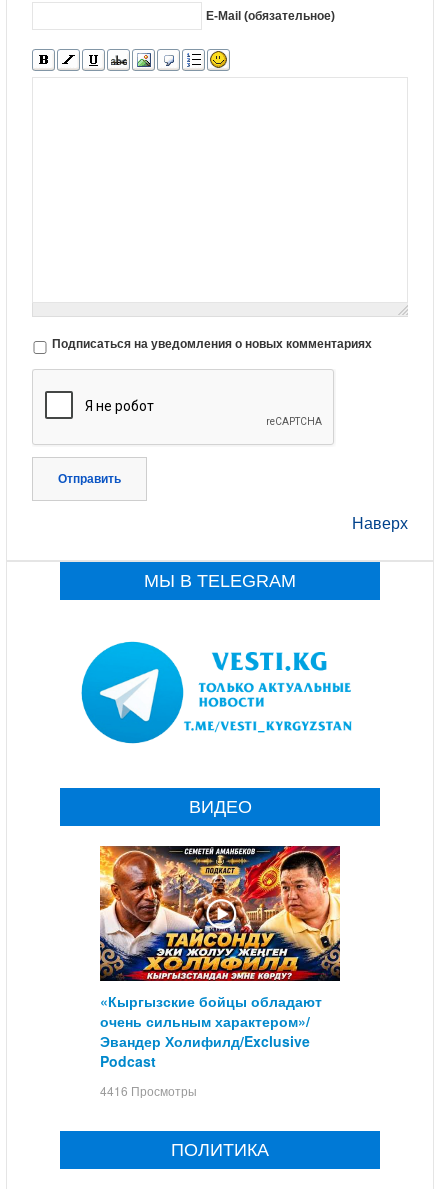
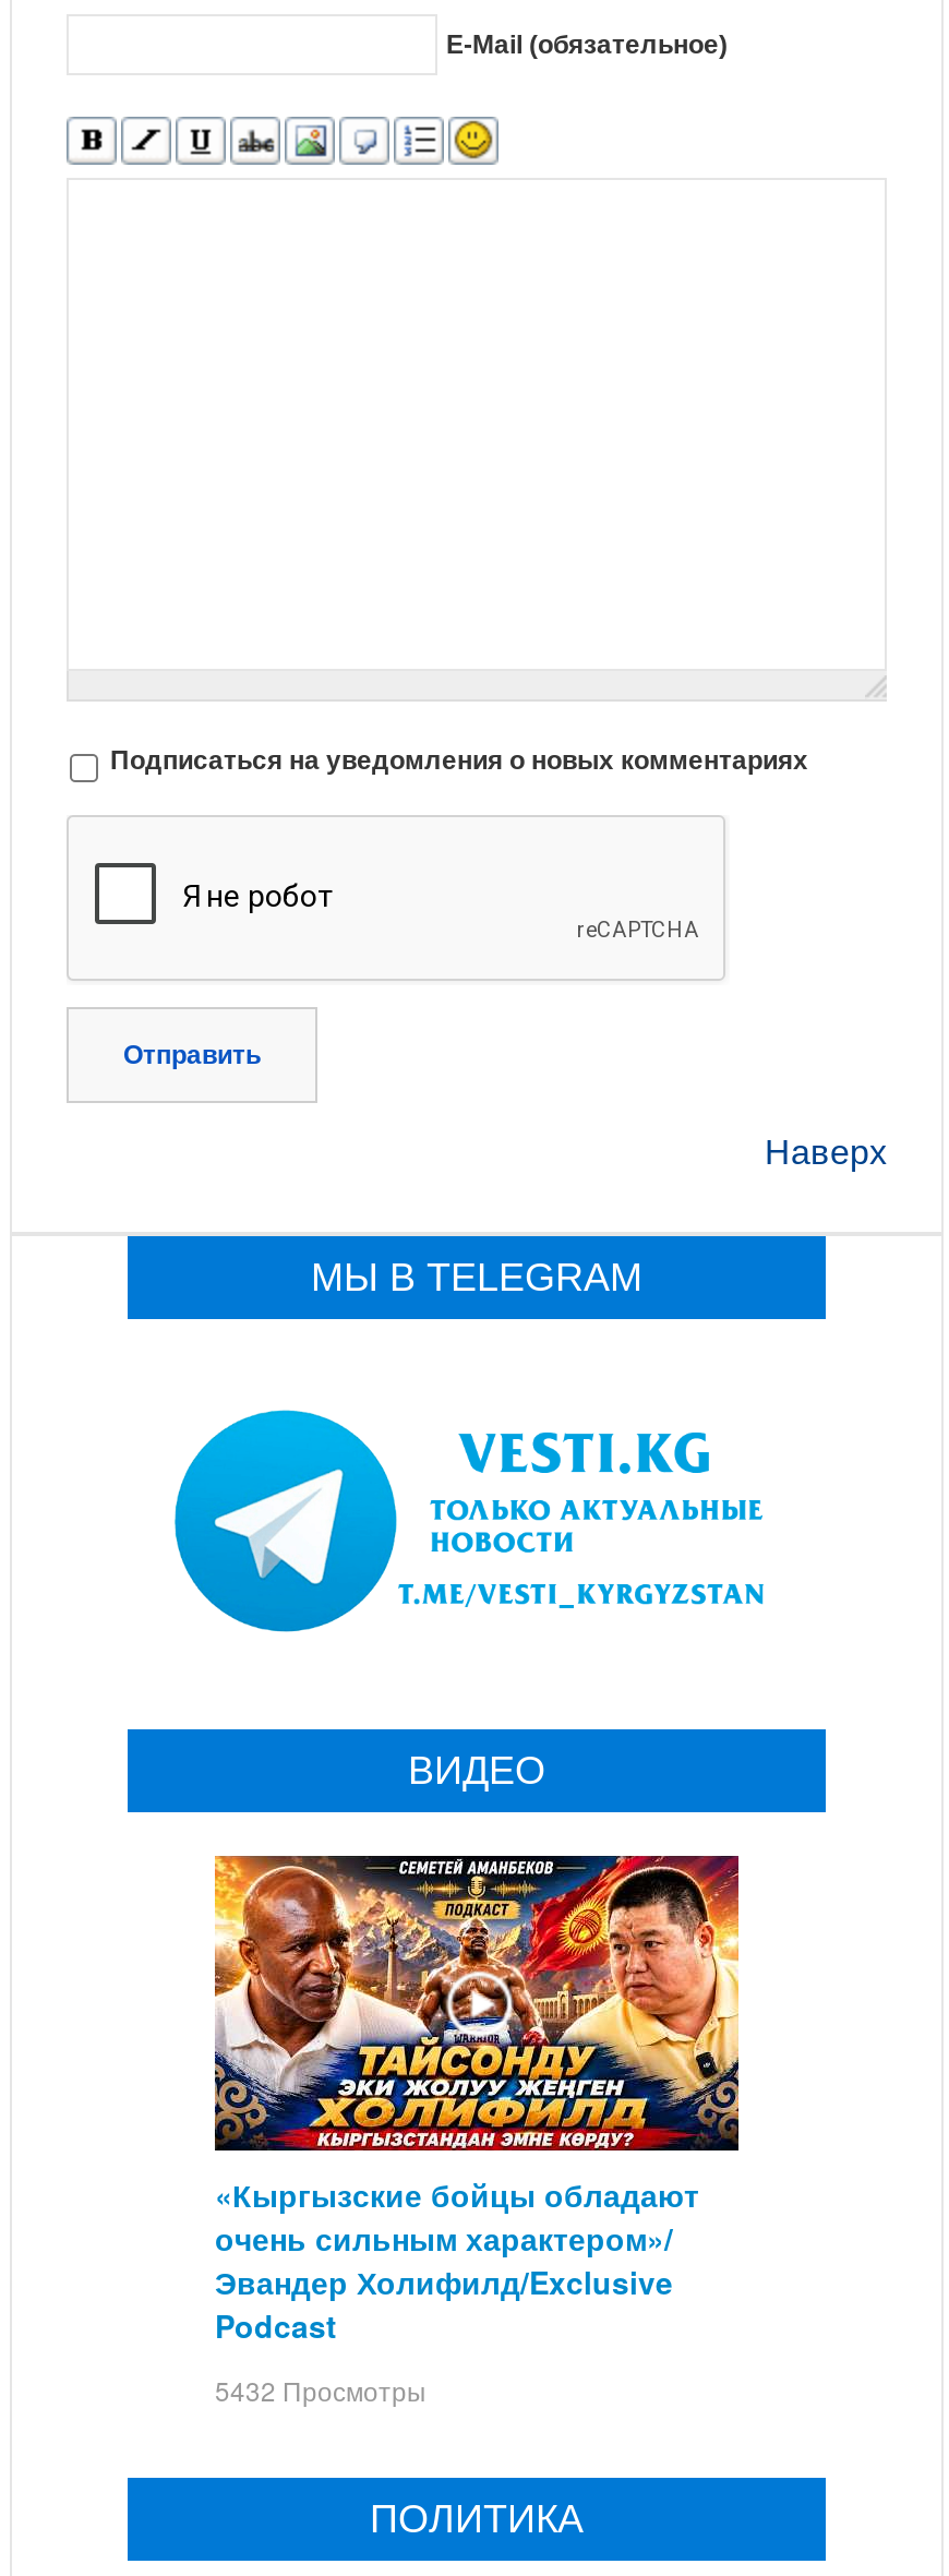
- 4416 Просмотры
+ 5432 Просмотры
